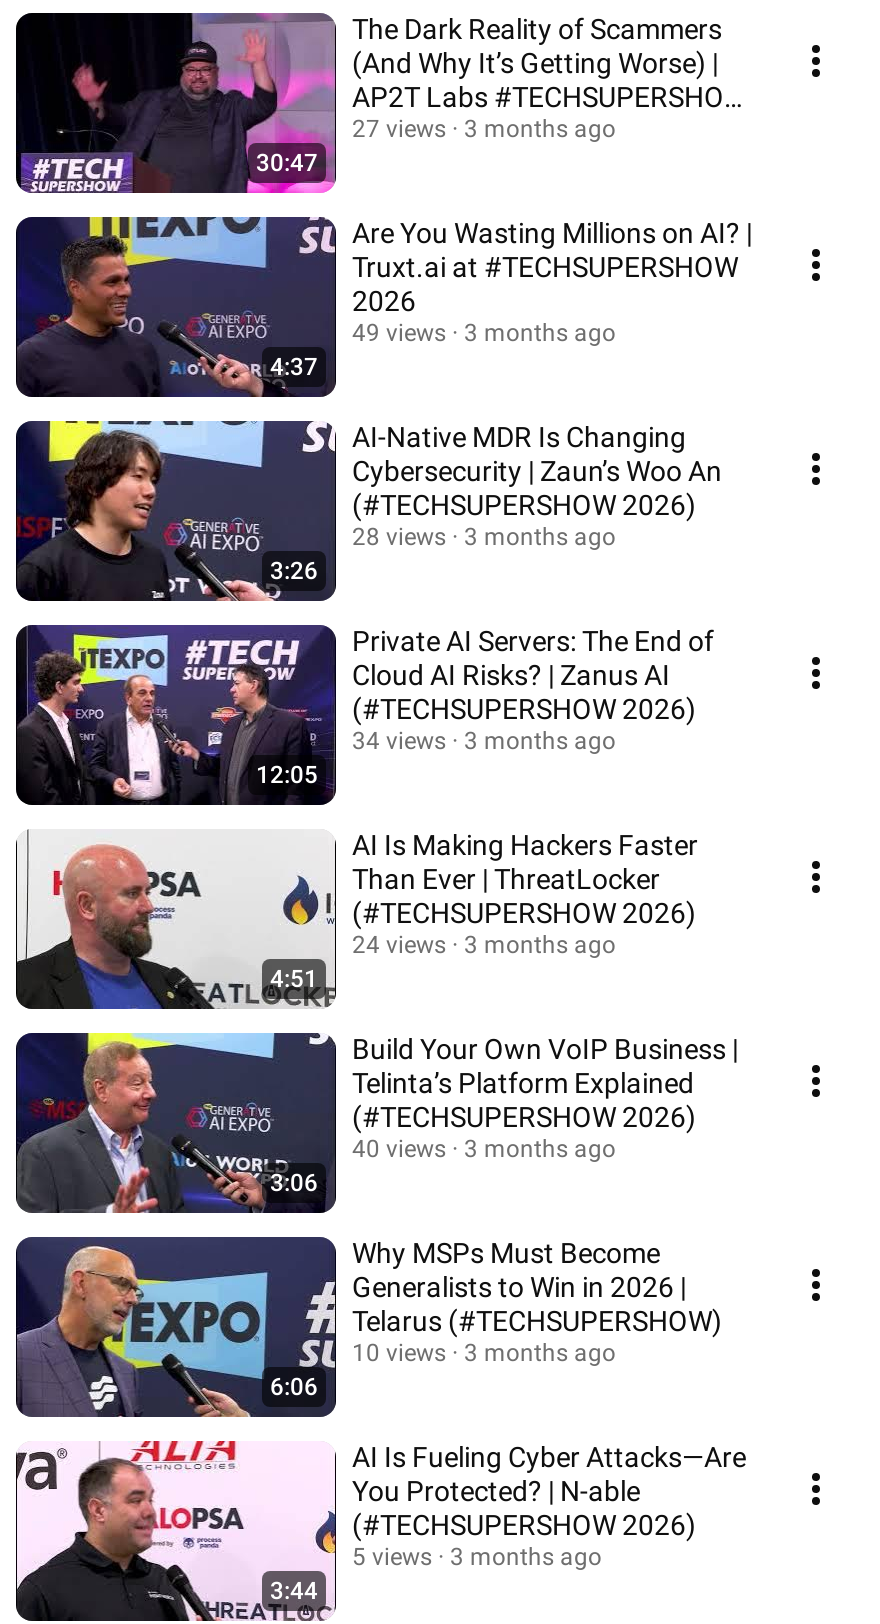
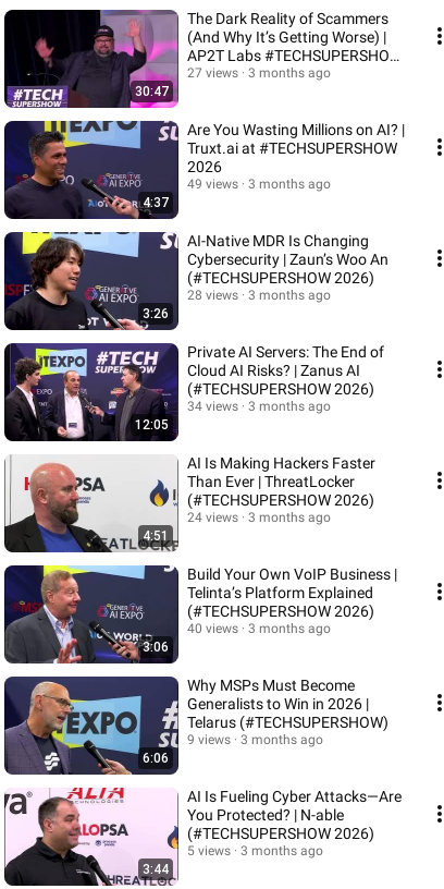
- 10 views 3 months ago
+ 9 views 3 months ago
